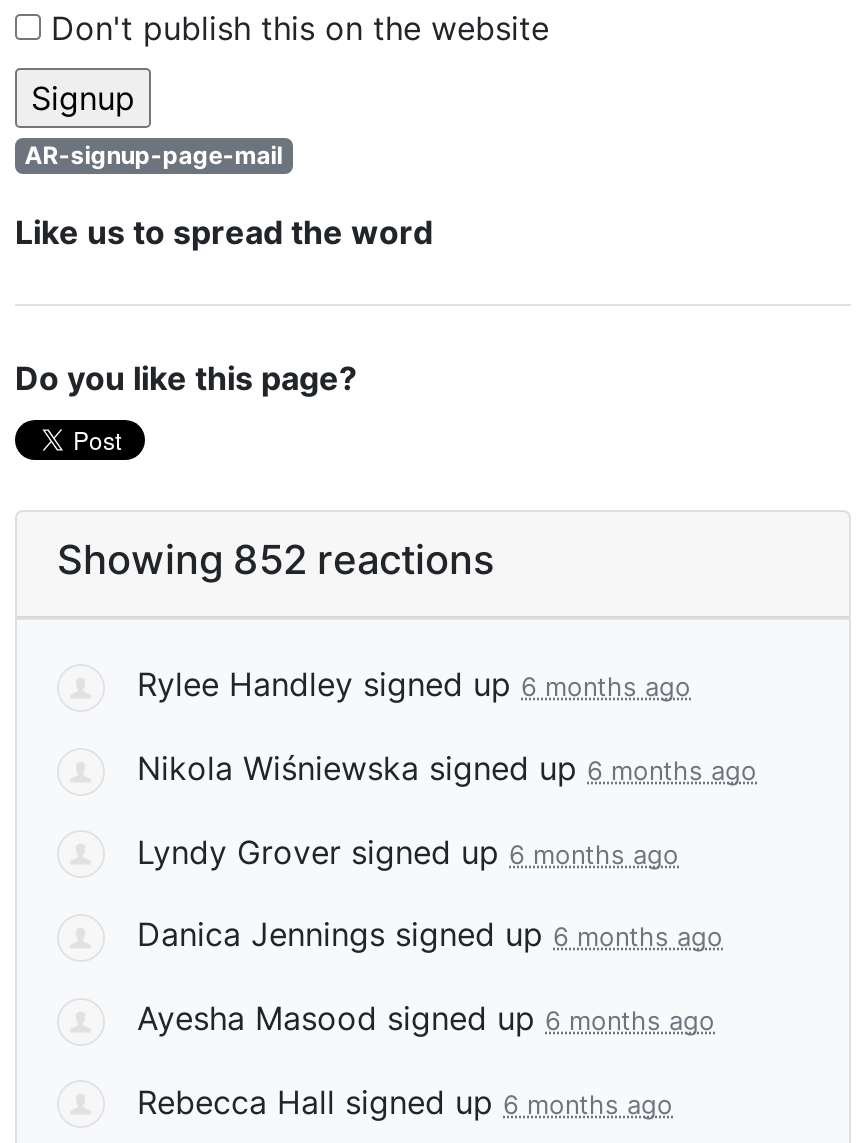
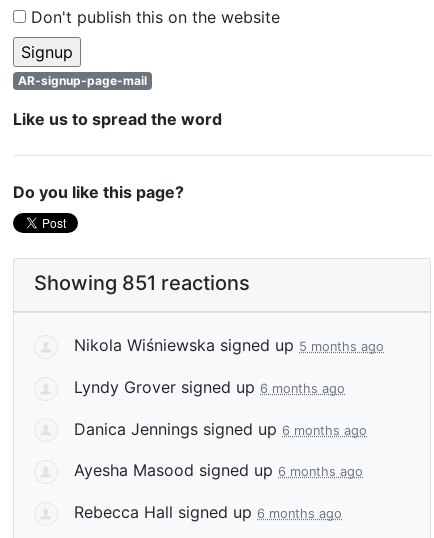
- Showing 852 reactions
- Rylee Handley signed up 6 months ago
- Nikola Wiśniewska signed up 6 months ago
+ Showing 851 reactions
+ Nikola Wiśniewska signed up 5 months ago
